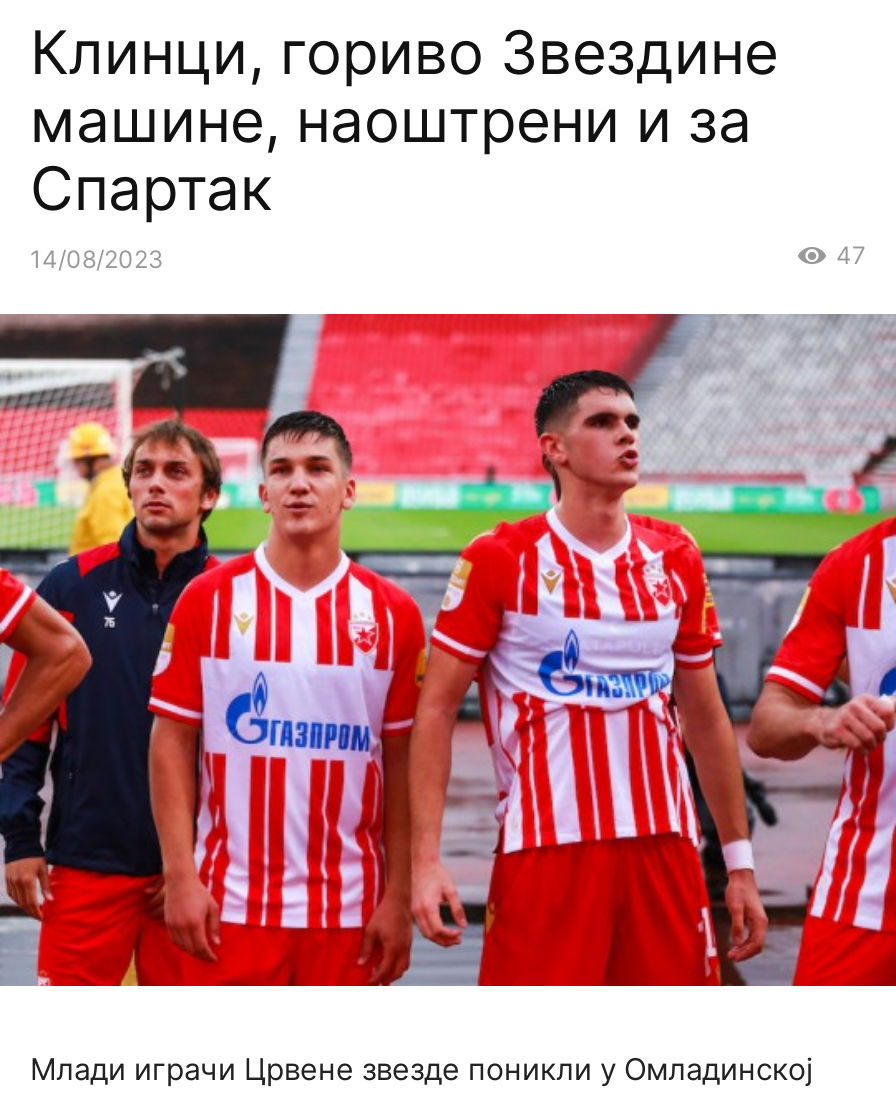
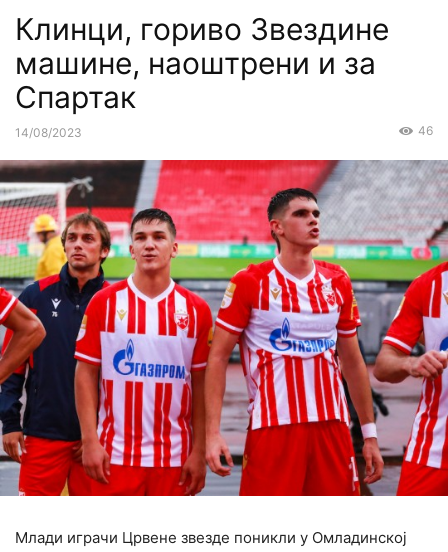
- 47
+ 46
